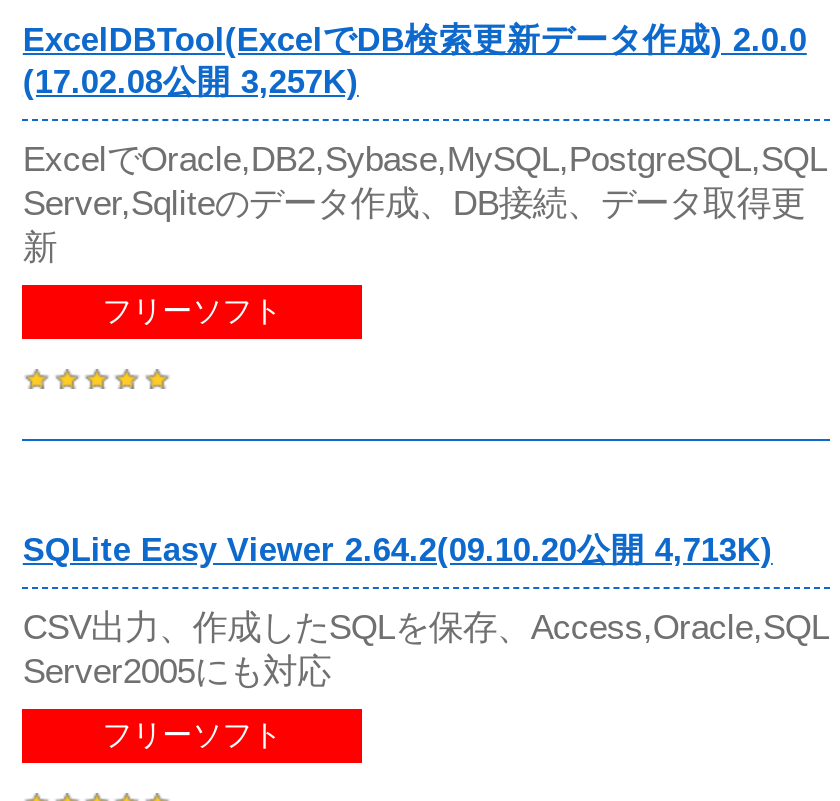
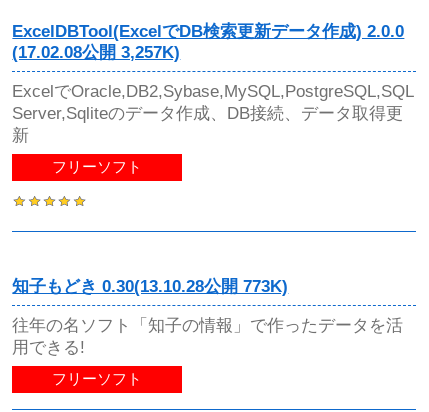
- SQLite Easy Viewer 2.64.2(09.10.20公開 4,713K)
+ 知子もどき 0.30(13.10.28公開 773K)

- CSV出力、作成したSQLを保存、Access,Oracle,SQL
- Server2005にも対応
+ 往年の名ソフト「知子の情報」で作ったデータを活
+ 用できる!
